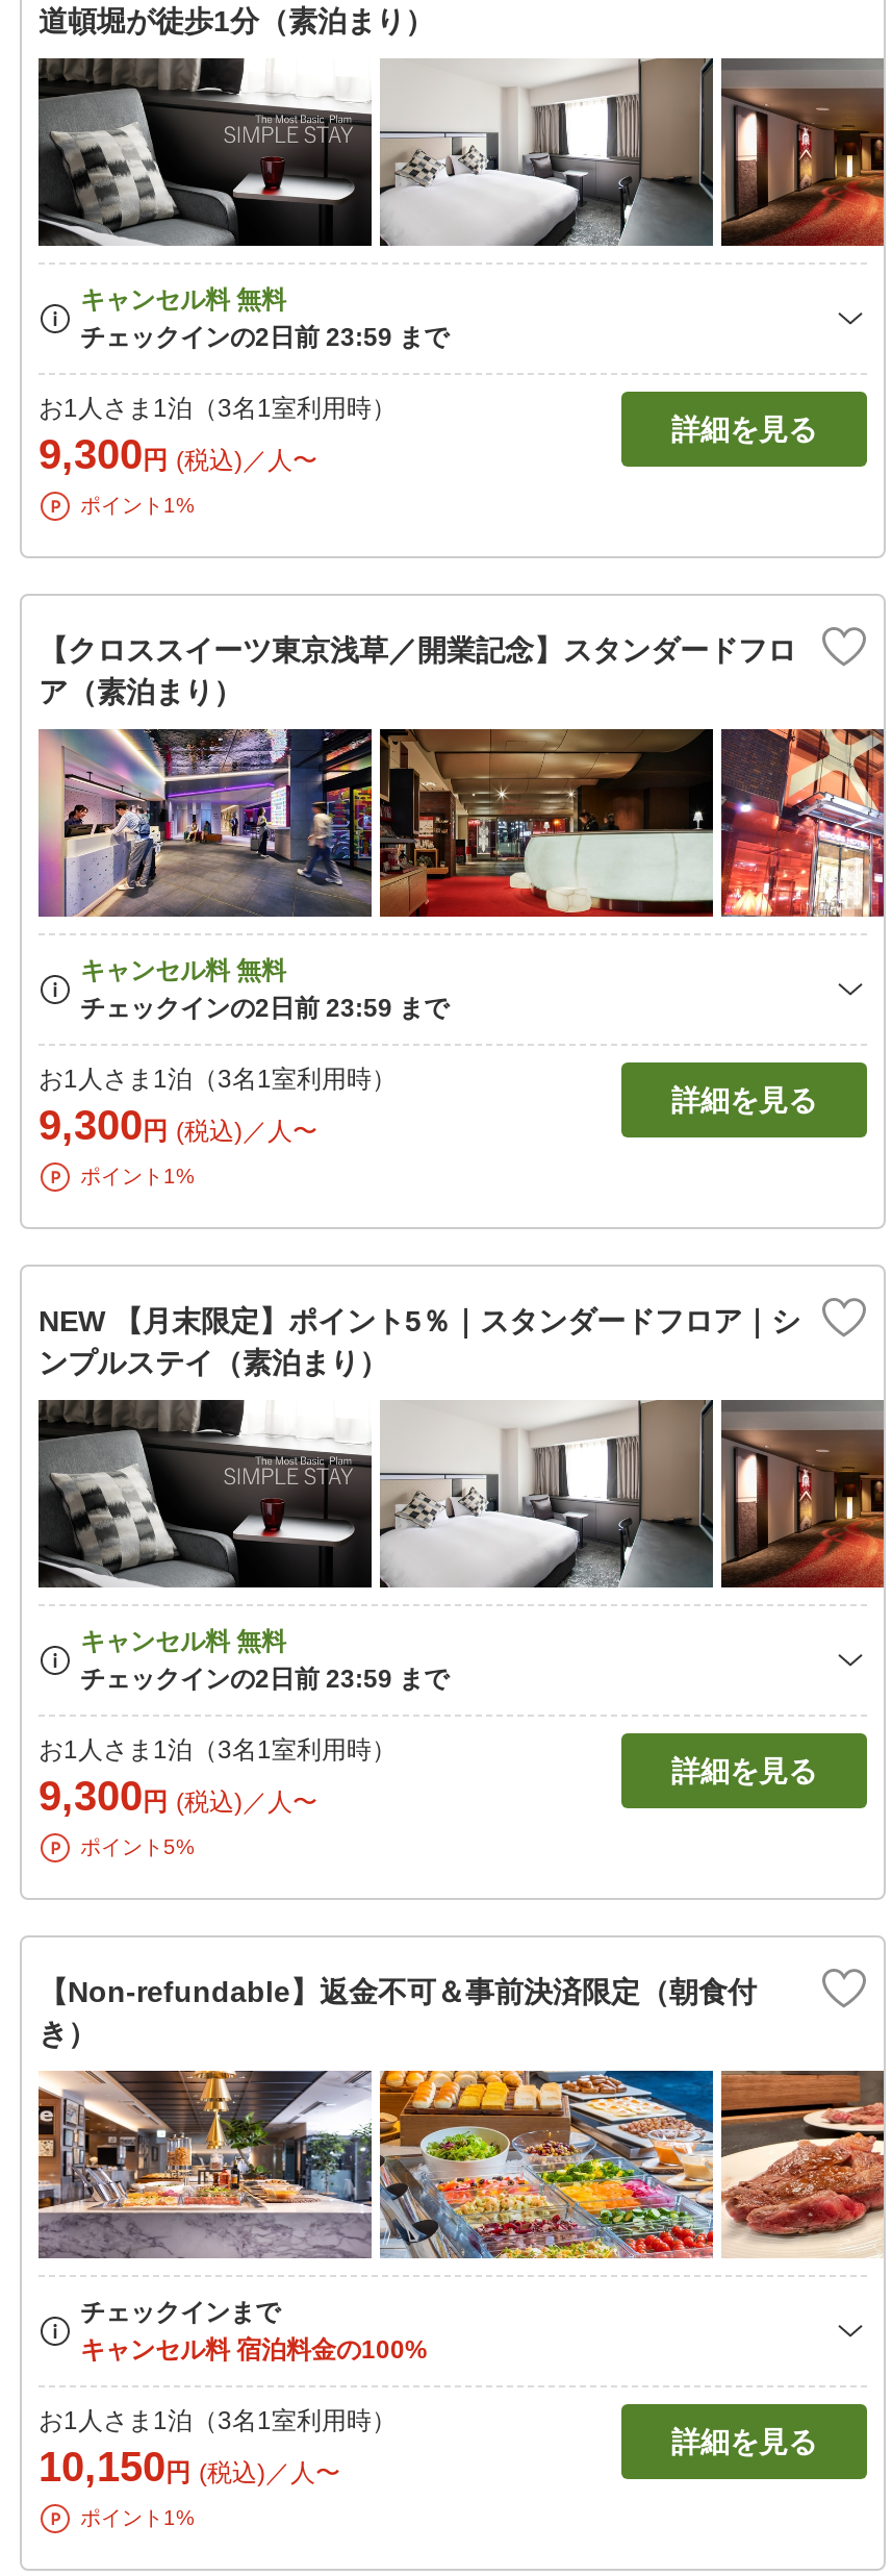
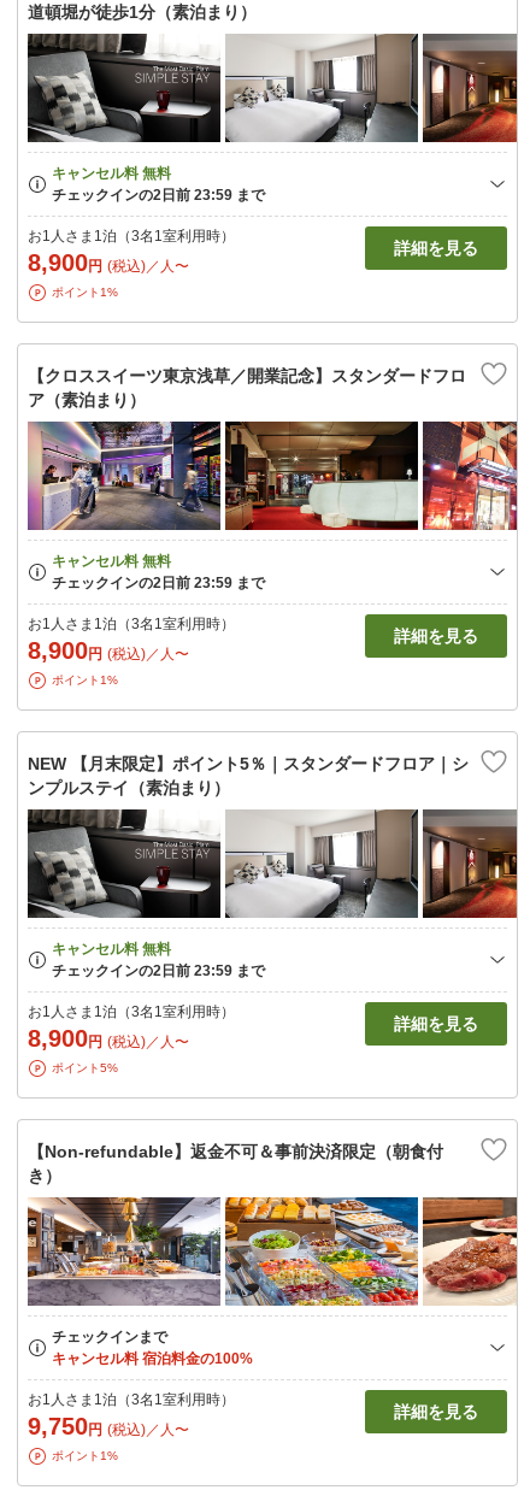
- 9,300円 (税込)／人〜
+ 8,900円 (税込)／人〜

- 9,300円 (税込)／人〜
+ 8,900円 (税込)／人〜

- 9,300円 (税込)／人〜
+ 8,900円 (税込)／人〜

- 10,150円 (税込)／人〜
+ 9,750円 (税込)／人〜
